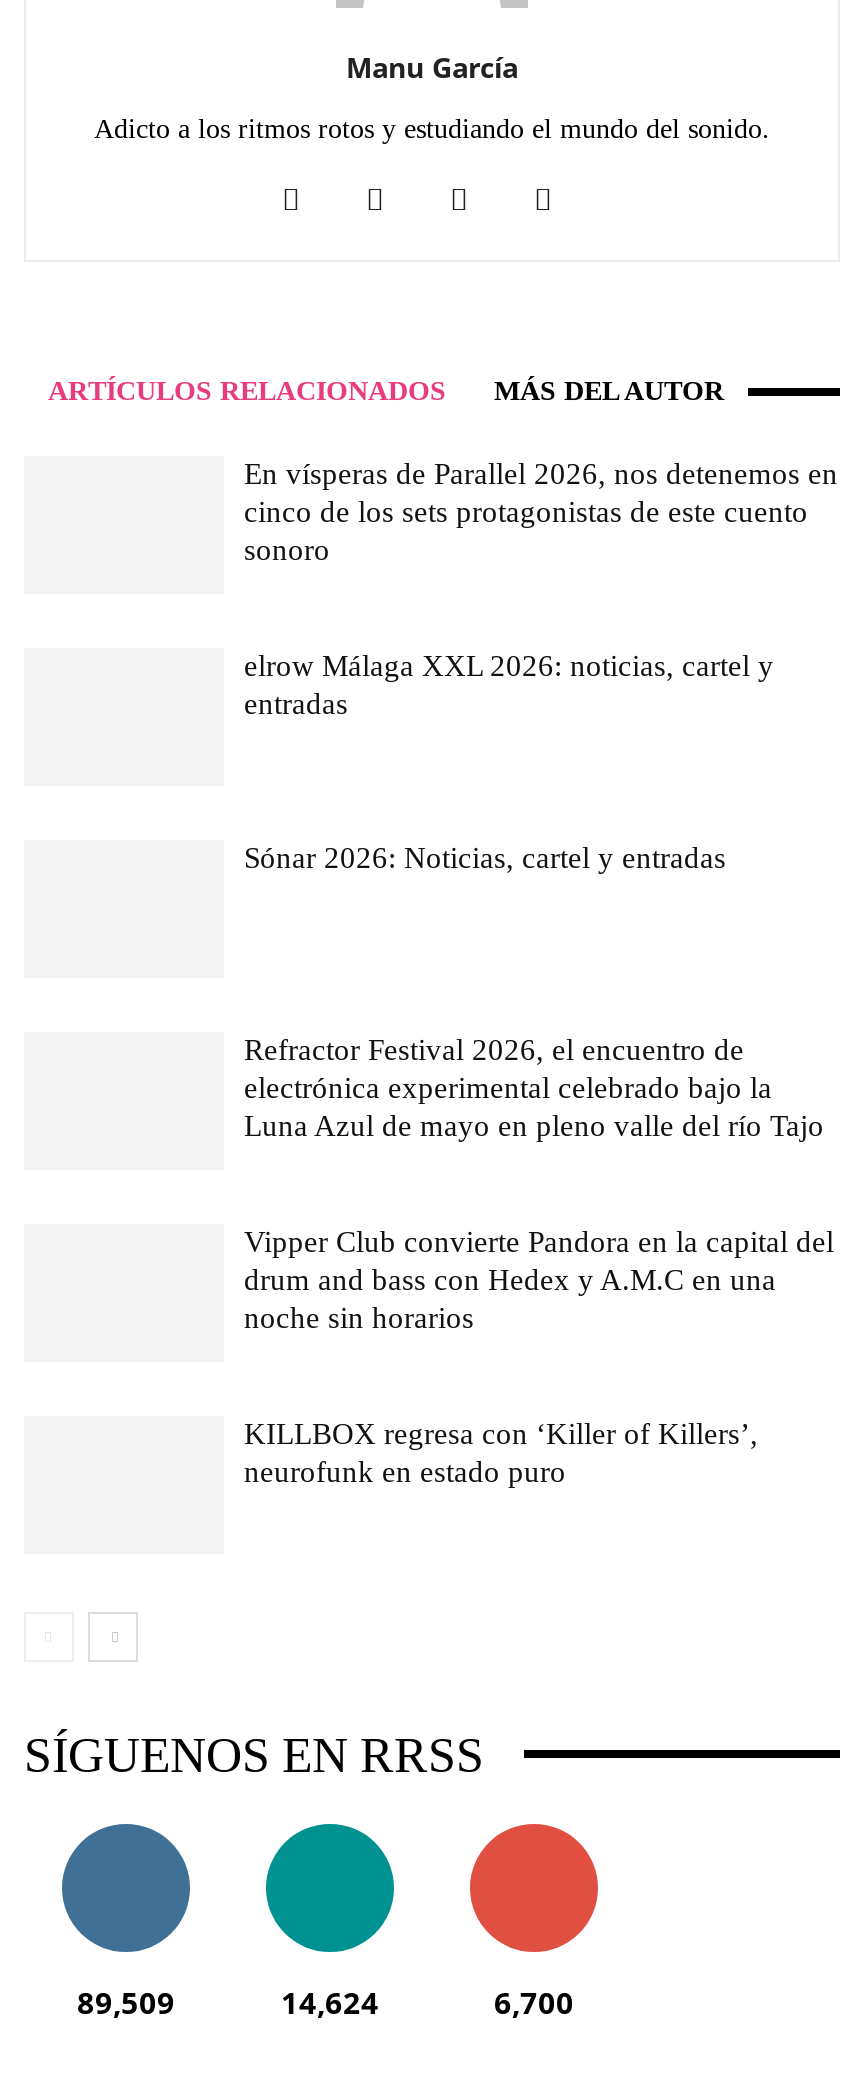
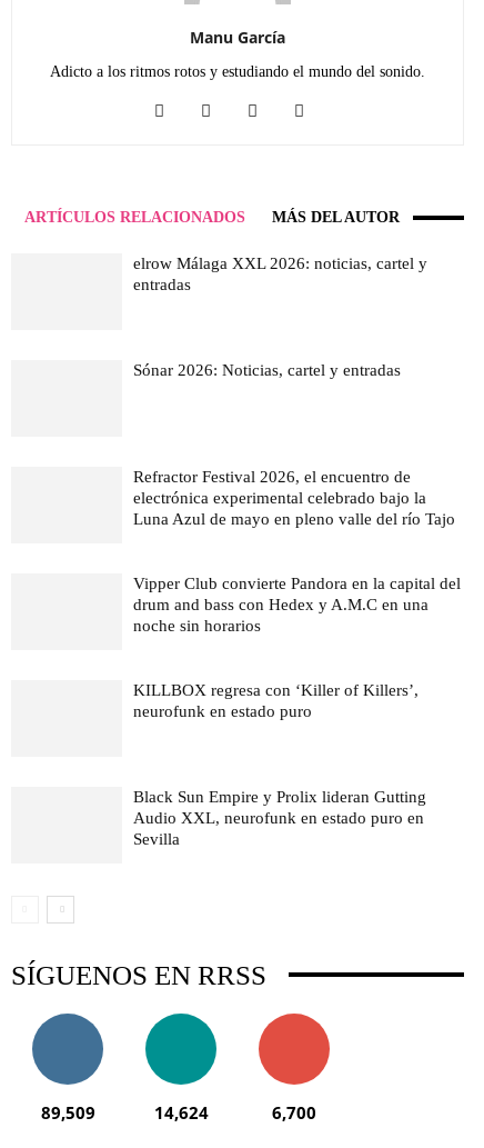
- En vísperas de Parallel 2026, nos detenemos en
- cinco de los sets protagonistas de este cuento
- sonoro

moved up: elrow Málaga XXL 2026: noticias, cartel y | entradas | Sónar 2026: Noticias, cartel y entradas | ... | KILLBOX regresa con ‘Killer of Killers’, | neurofunk en estado puro

+ Black Sun Empire y Prolix lideran Gutting
+ Audio XXL, neurofunk en estado puro en
+ Sevilla
